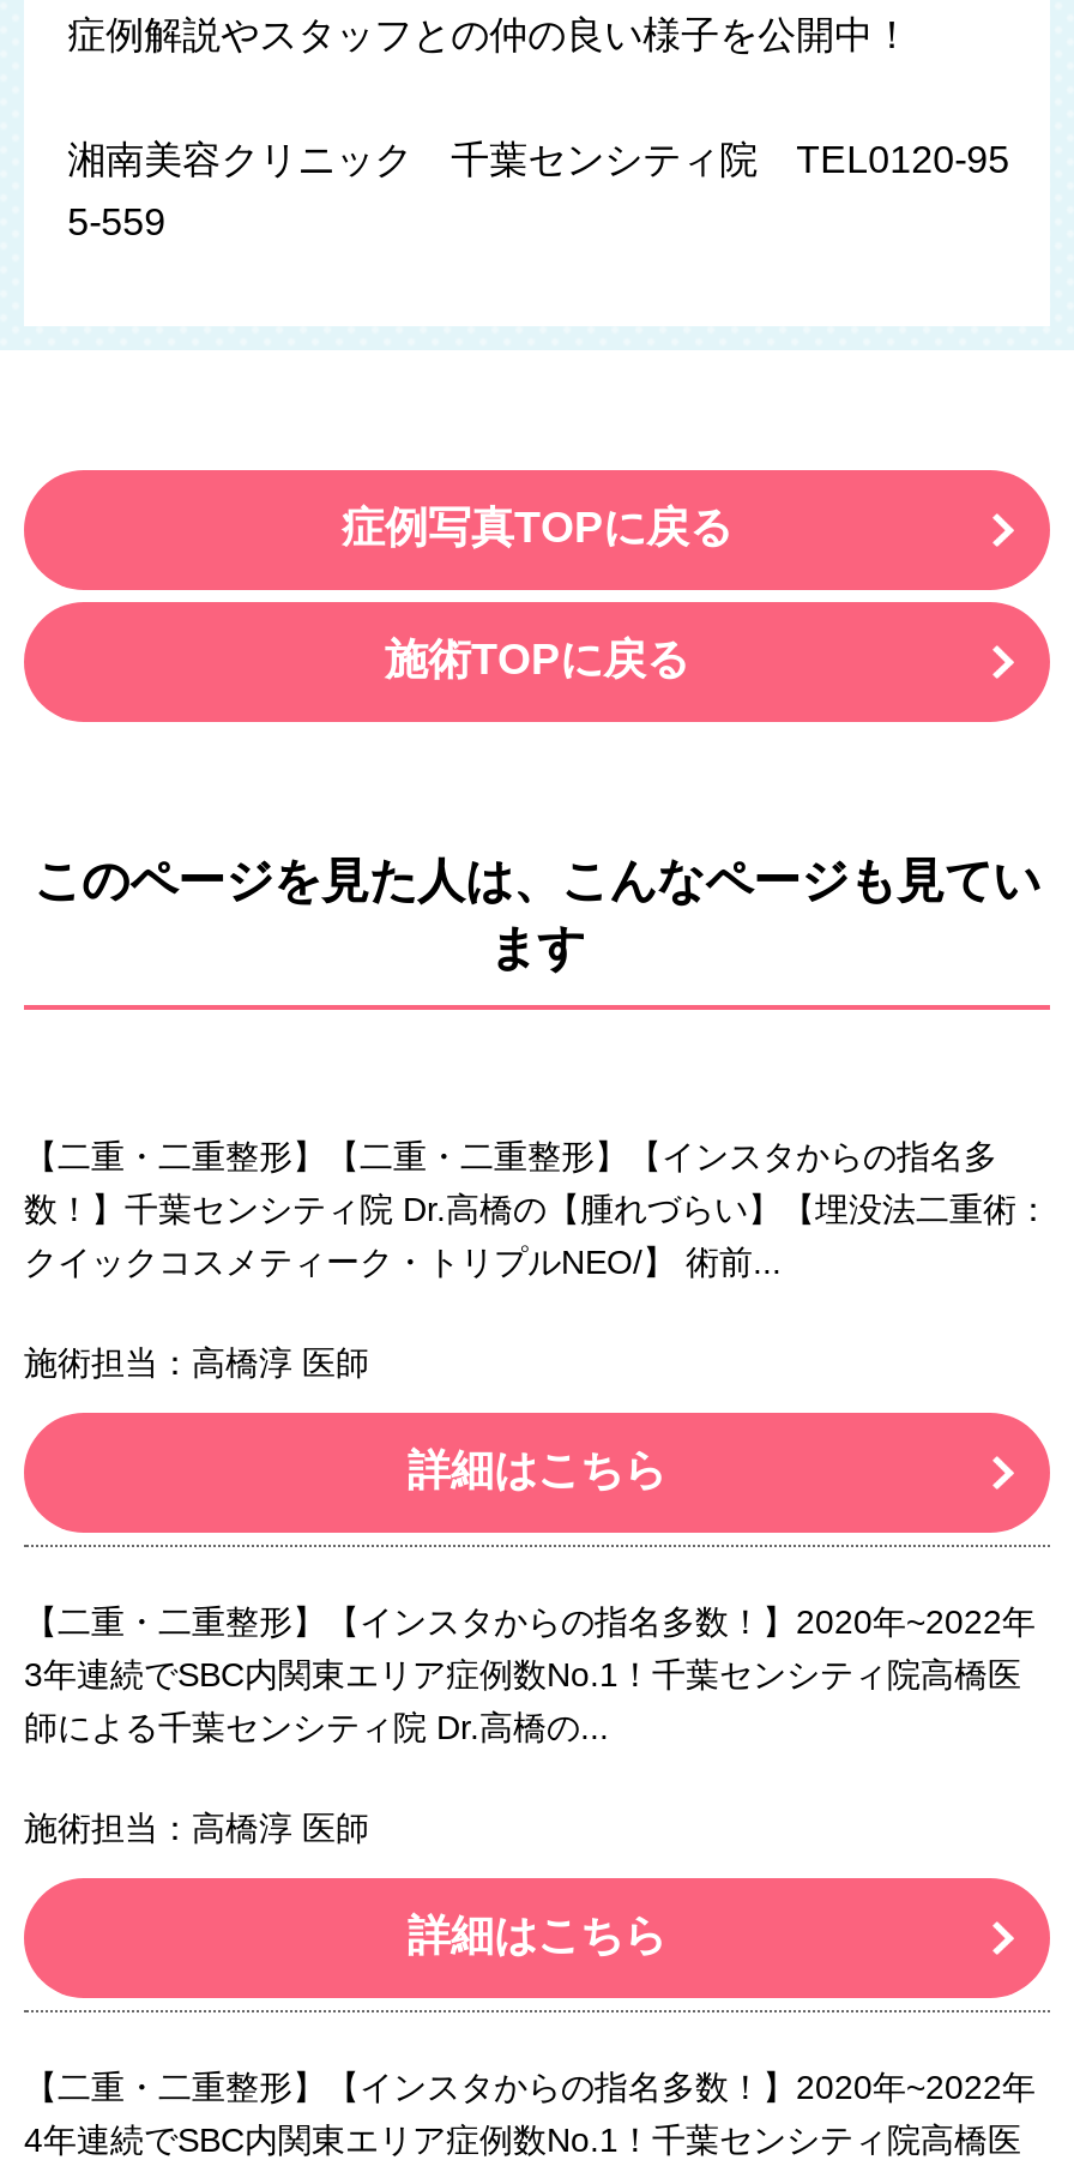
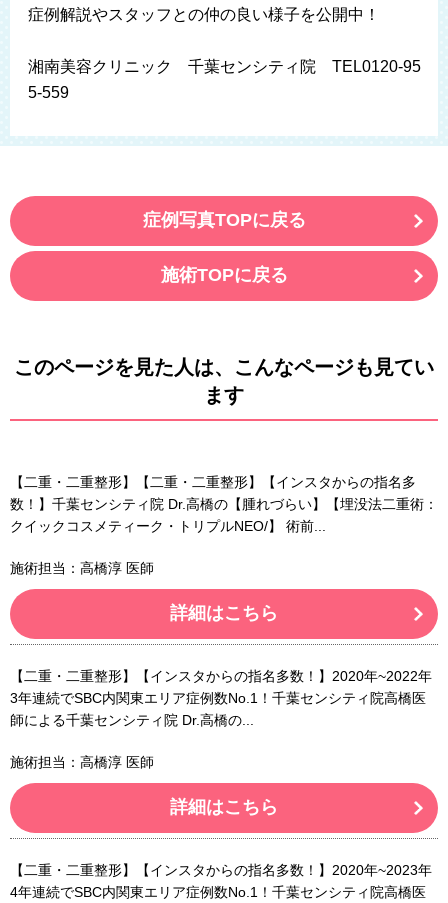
- 【二重・二重整形】【インスタからの指名多数！】2020年~2022年
+ 【二重・二重整形】【インスタからの指名多数！】2020年~2023年
